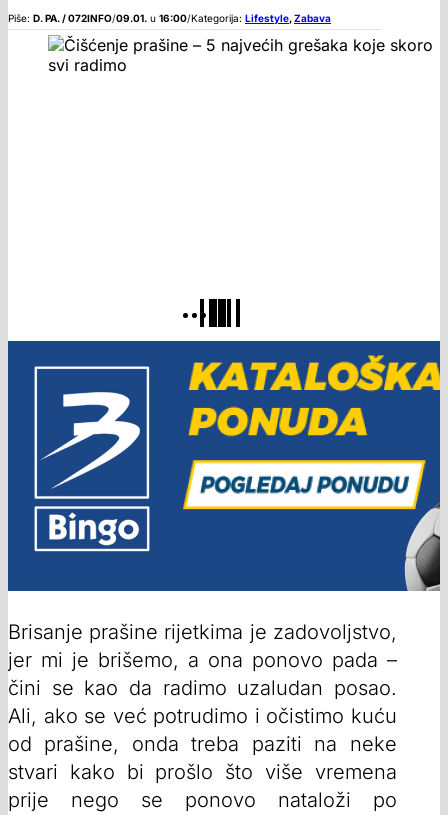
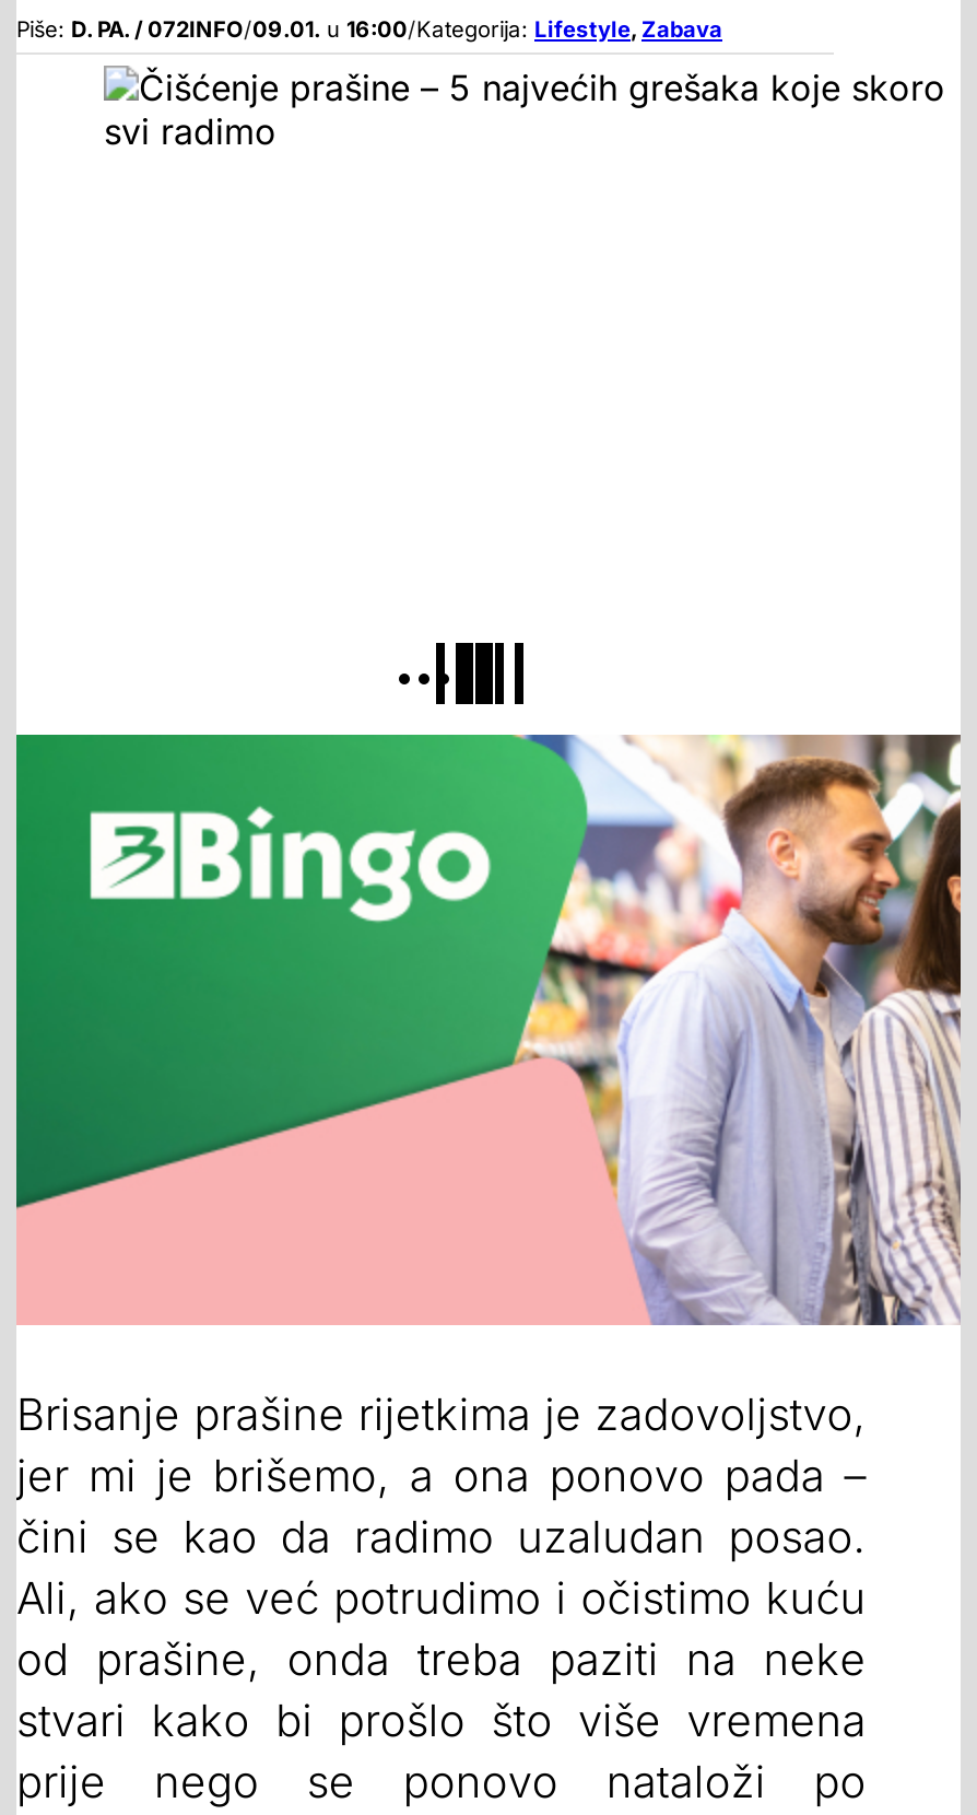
- [image]
+ [image]
